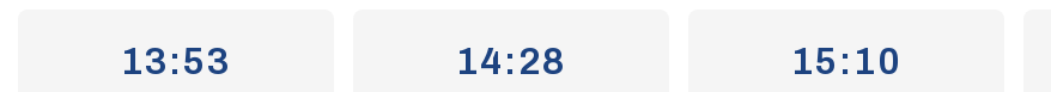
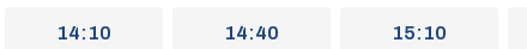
- 13:53
+ 14:10

- 14:28
+ 14:40
